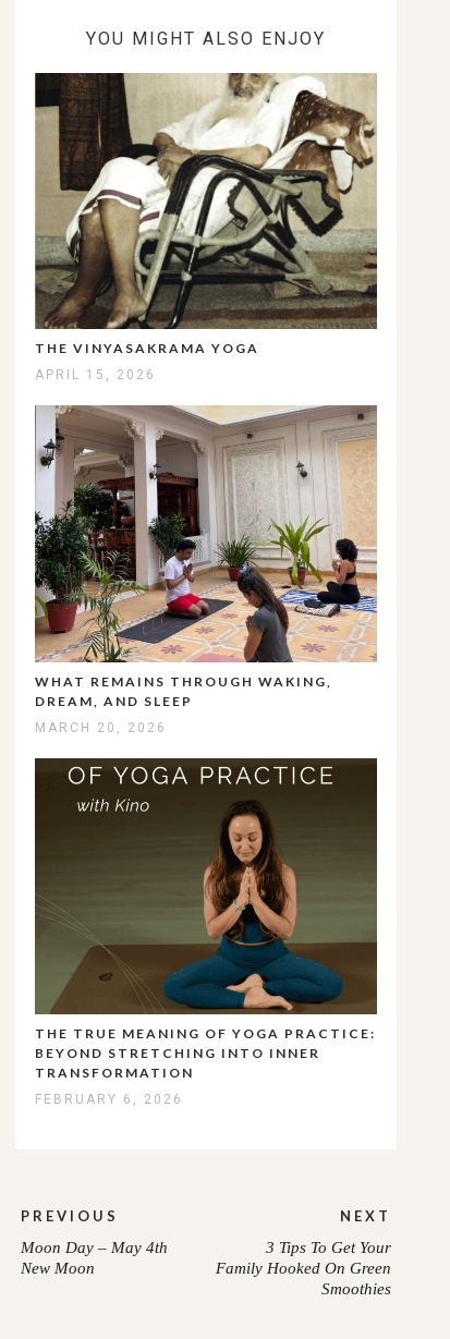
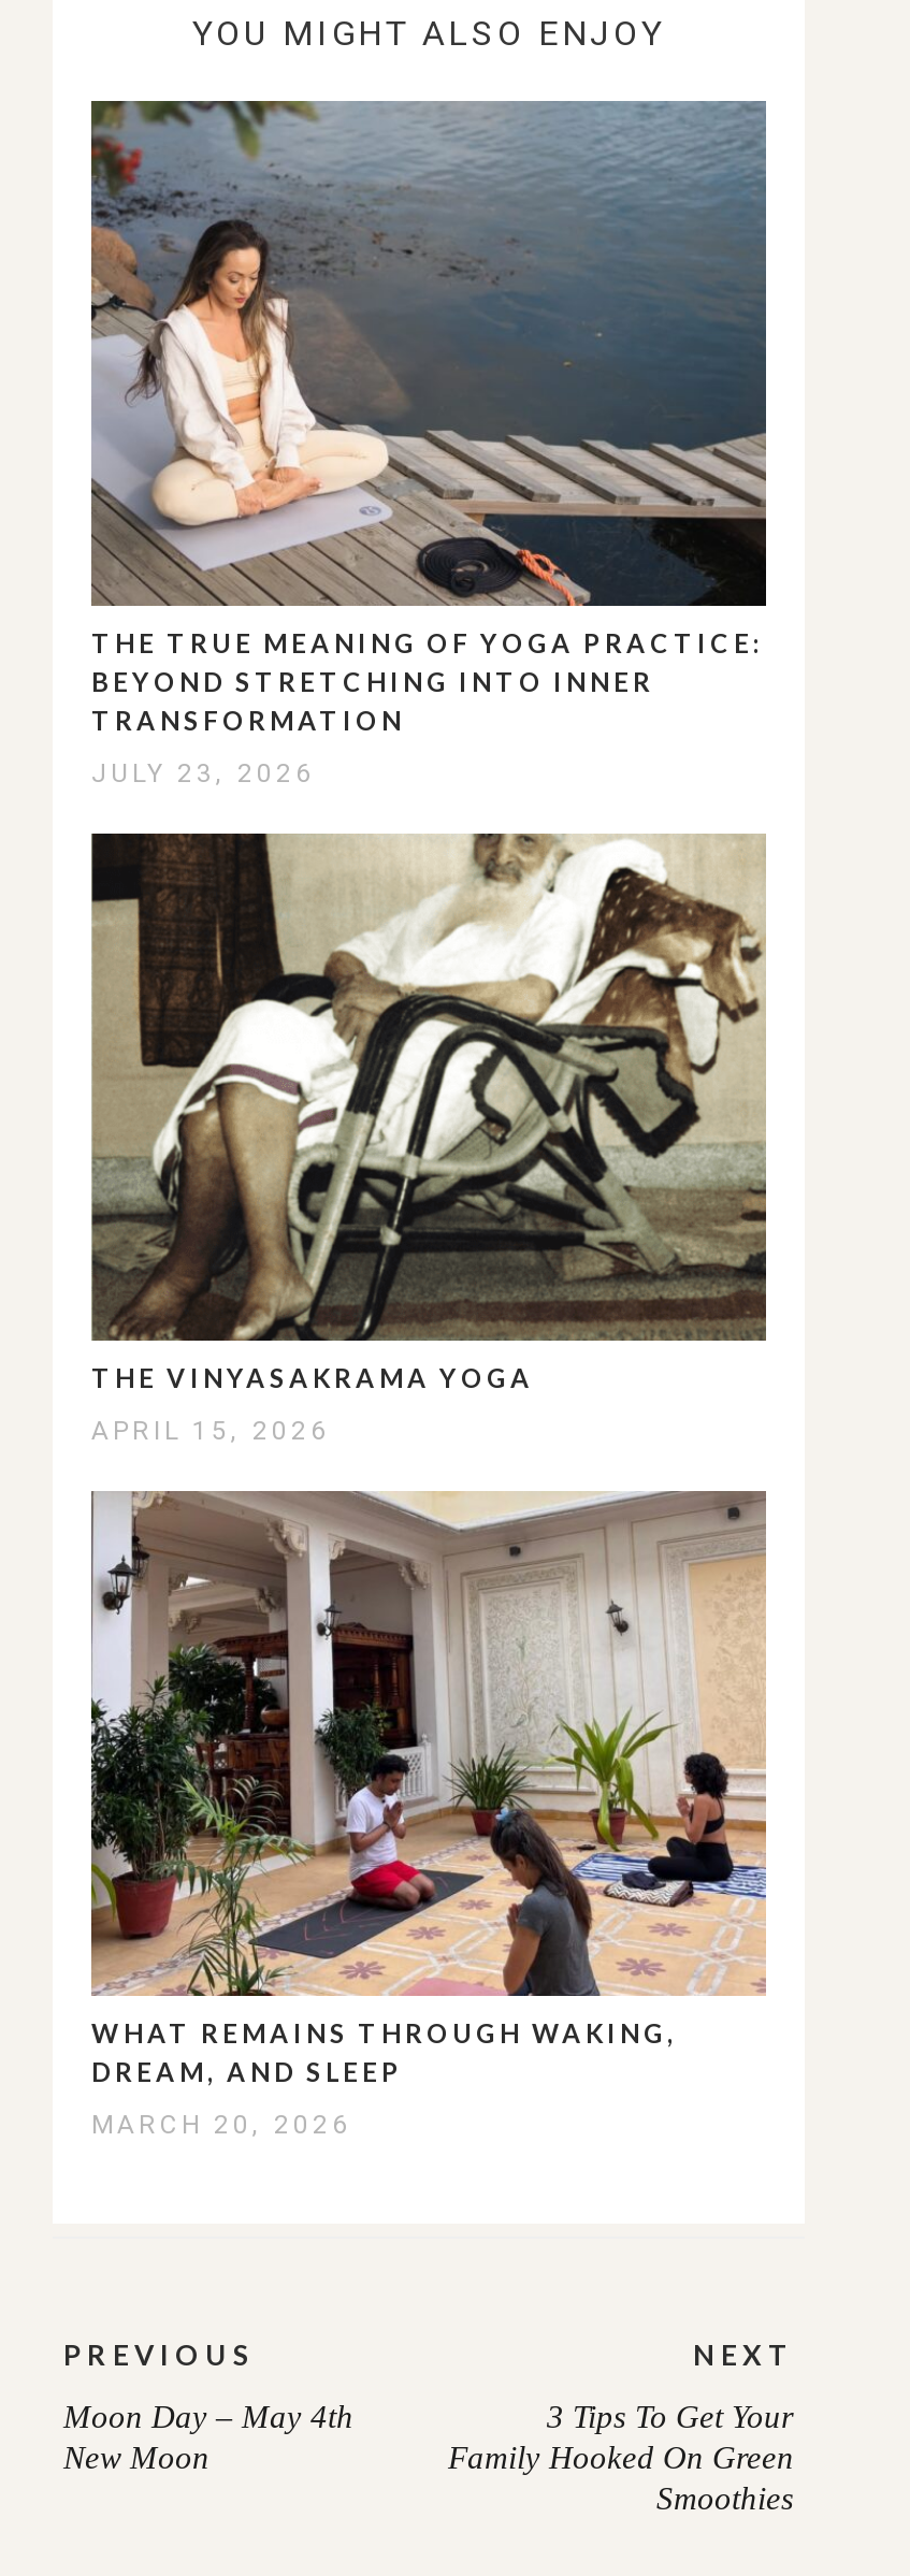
+ JULY 23, 2026

+ [image]

moved down: [image] | THE VINYASAKRAMA YOGA | APRIL 15, 2026 | WHAT REMAINS THROUGH WAKING, | DREAM, AND SLEEP | MARCH 20, 2026

- [image]

moved up: THE TRUE MEANING OF YOGA PRACTICE: | BEYOND STRETCHING INTO INNER | TRANSFORMATION

- FEBRUARY 6, 2026
